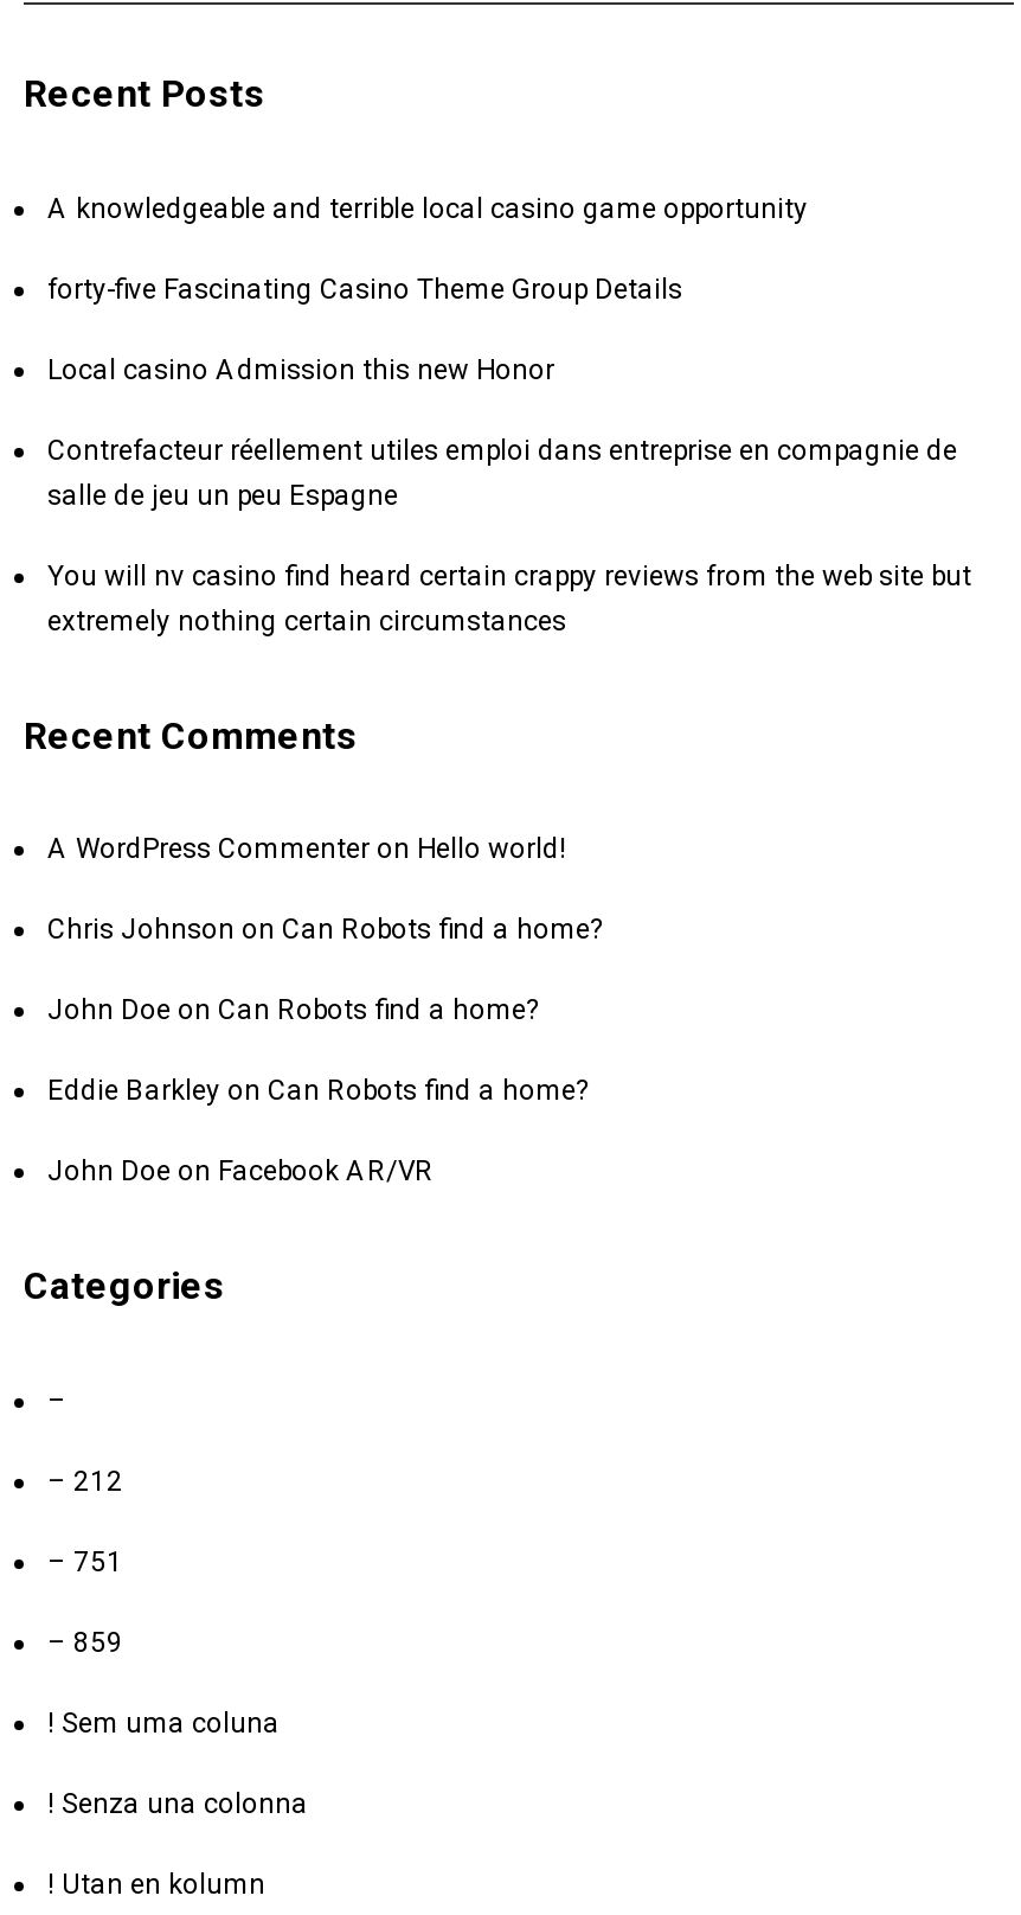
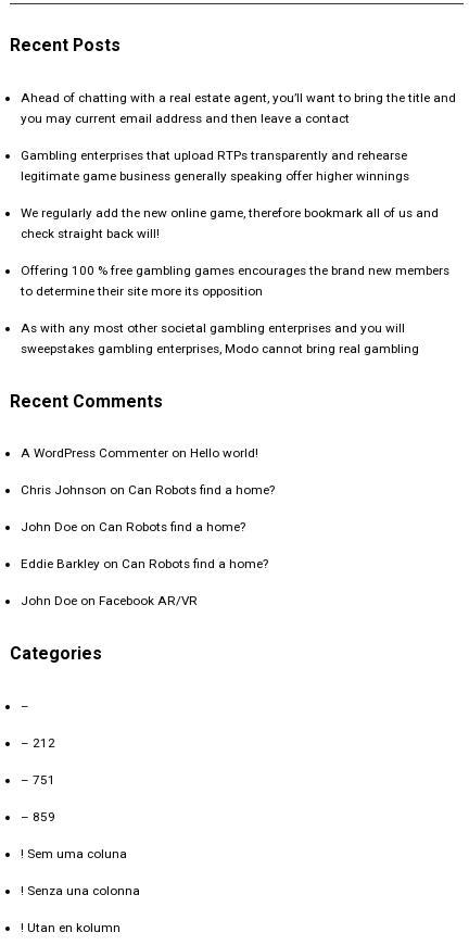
- A knowledgeable and terrible local casino game opportunity
+ Ahead of chatting with a real estate agent, you’ll want to bring the title and
+ you may current email address and then leave a contact

- forty-five Fascinating Casino Theme Group Details
+ Gambling enterprises that upload RTPs transparently and rehearse
+ legitimate game business generally speaking offer higher winnings

- Local casino Admission this new Honor
+ We regularly add the new online game, therefore bookmark all of us and
+ check straight back will!

- Contrefacteur réellement utiles emploi dans entreprise en compagnie de
- salle de jeu un peu Espagne
+ Offering 100 % free gambling games encourages the brand new members
+ to determine their site more its opposition

- You will nv casino find heard certain crappy reviews from the web site but
- extremely nothing certain circumstances
+ As with any most other societal gambling enterprises and you will
+ sweepstakes gambling enterprises, Modo cannot bring real gambling
